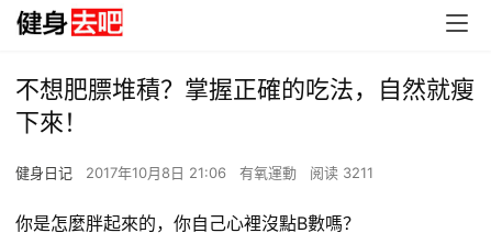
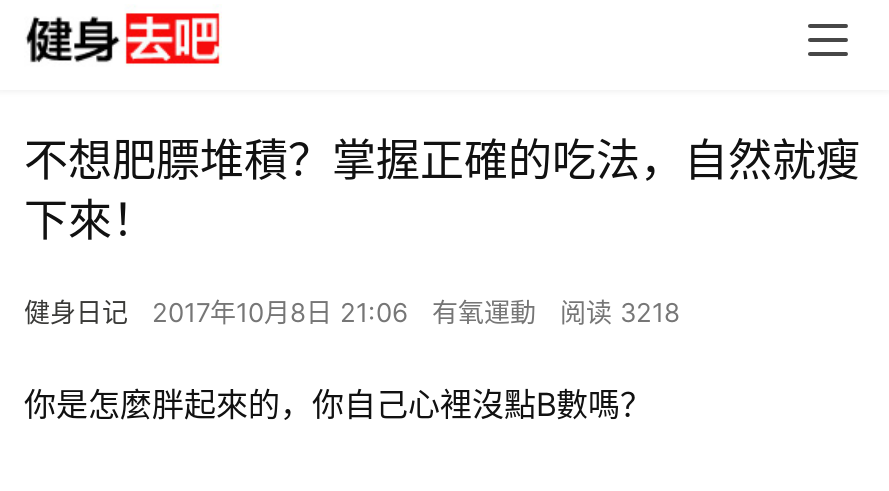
- 健身日记 2017年10月8日 21:06 有氧運動 阅读 3211
+ 健身日记 2017年10月8日 21:06 有氧運動 阅读 3218
